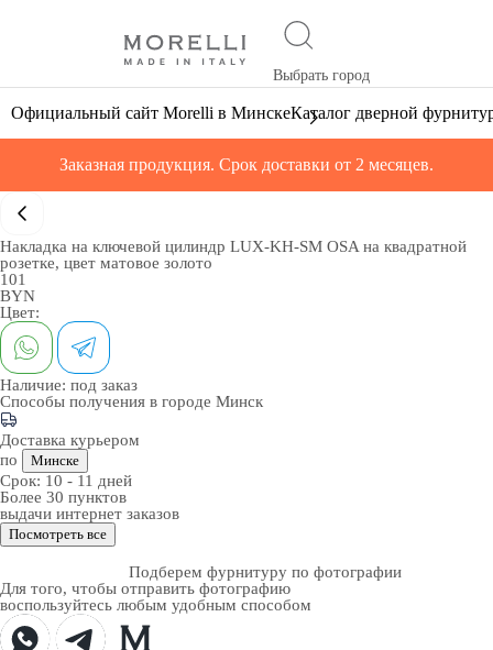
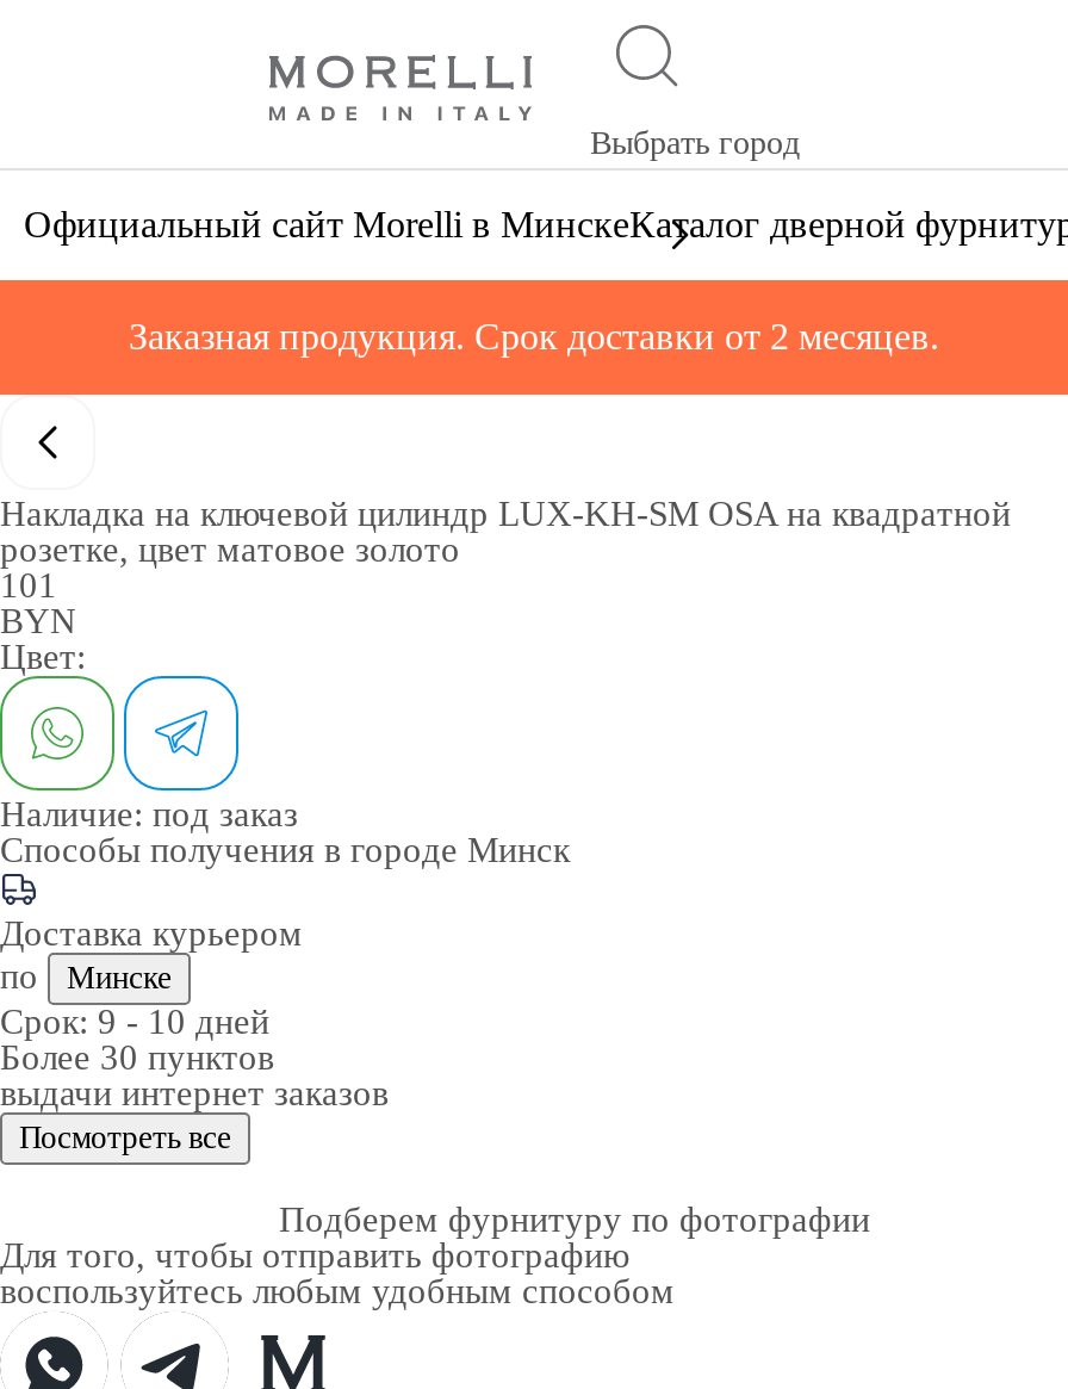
- Срок:10 - 11 дней
+ Срок:9 - 10 дней
